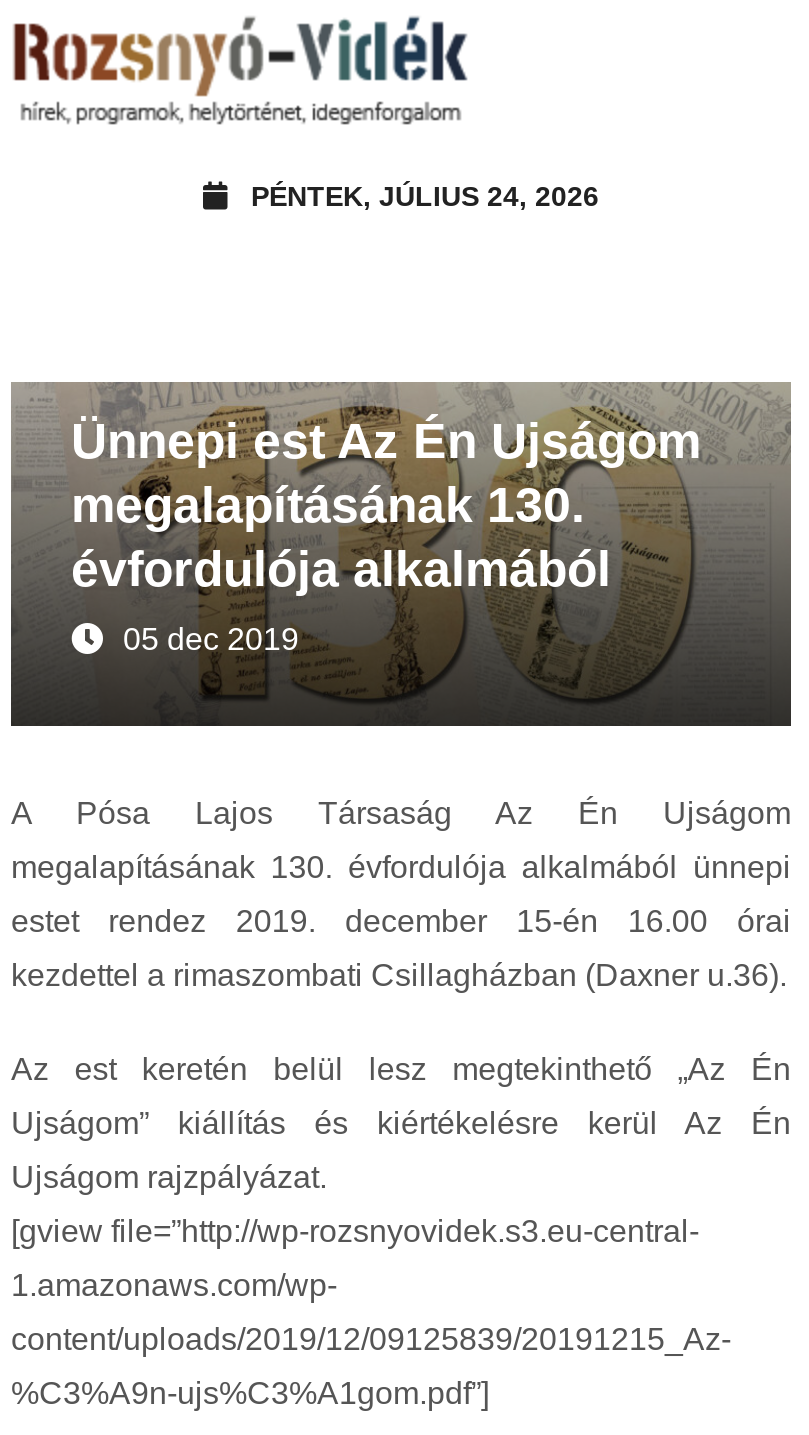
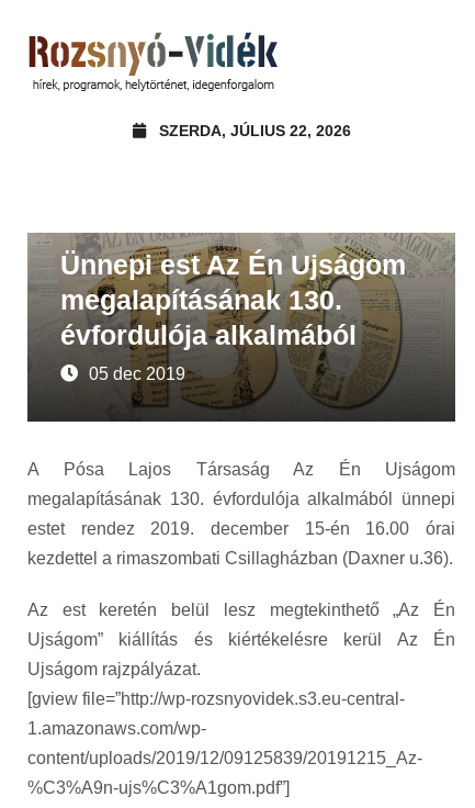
- PÉNTEK, JÚLIUS 24, 2026
+ SZERDA, JÚLIUS 22, 2026
